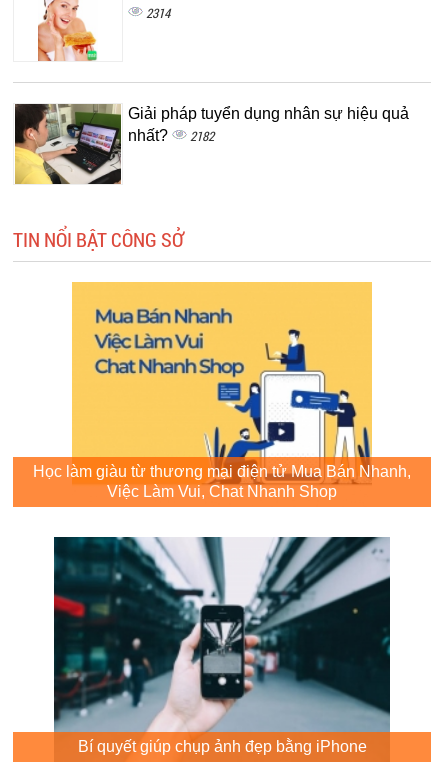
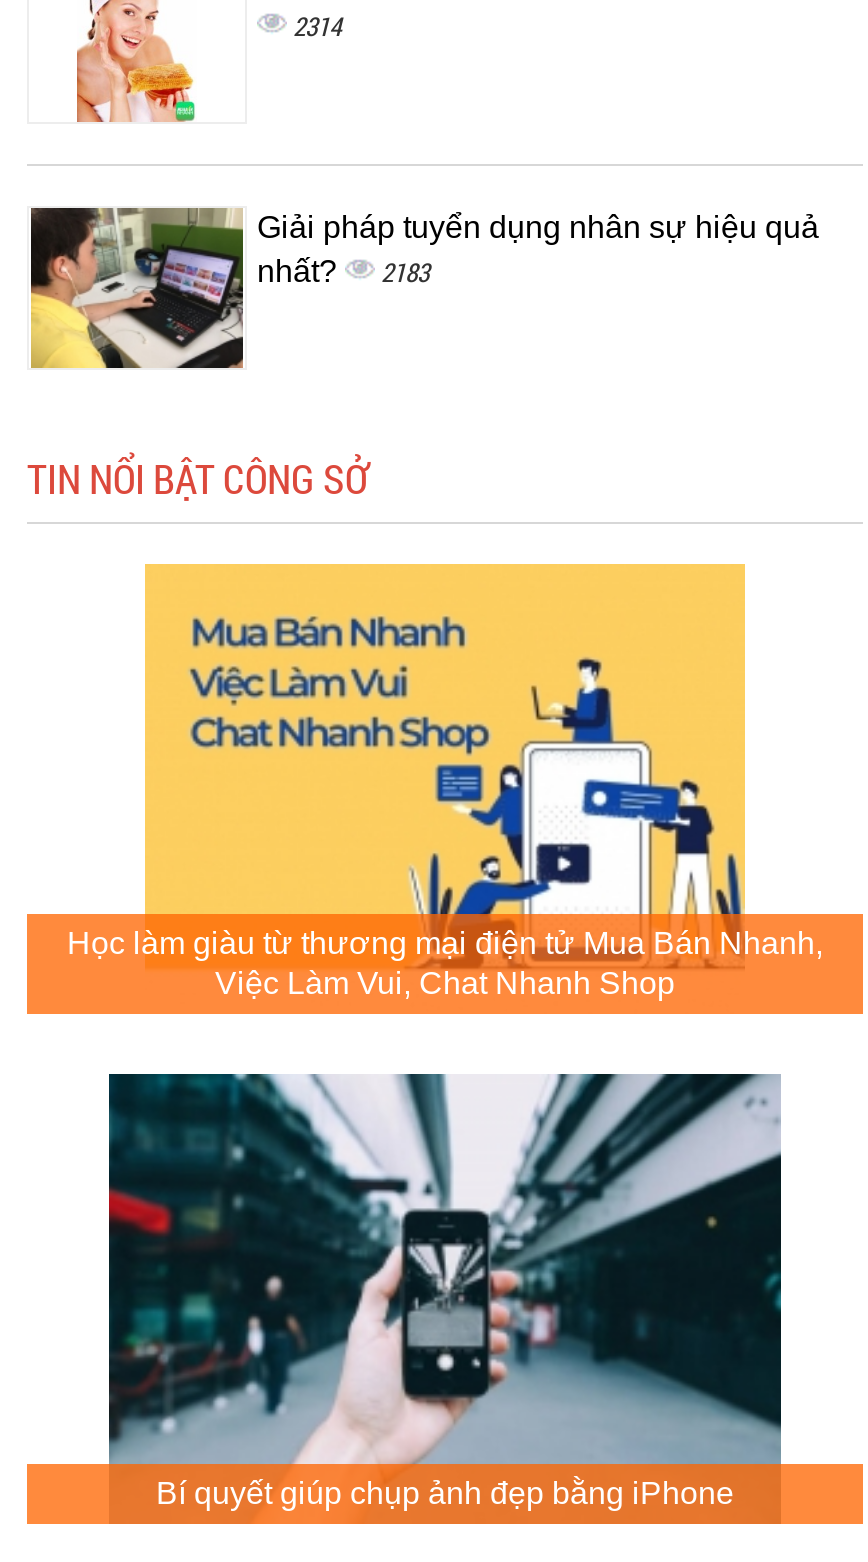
- nhất? 2182
+ nhất? 2183
